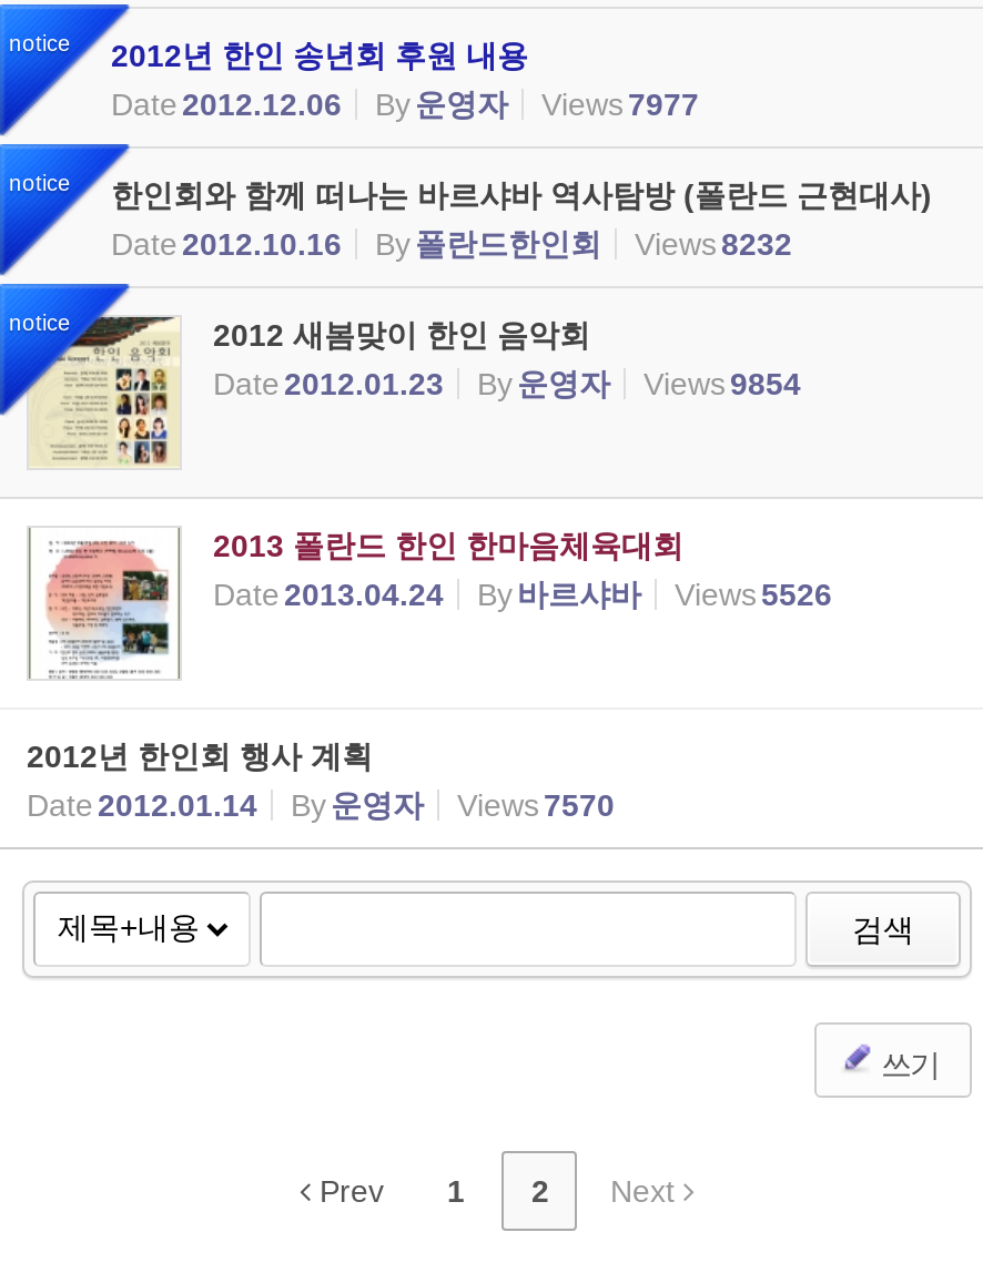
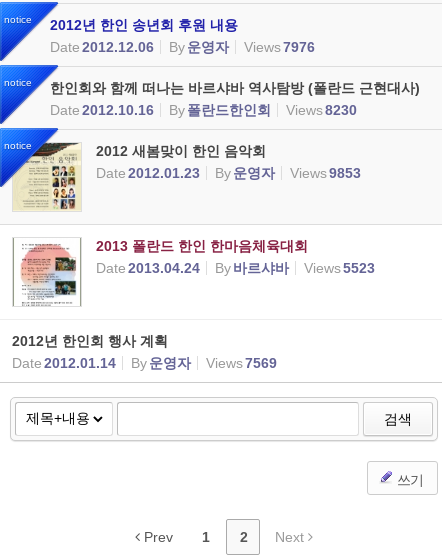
- Date 2012.12.06 By 운영자 Views 7977
+ Date 2012.12.06 By 운영자 Views 7976

- Date 2012.10.16 By 폴란드한인회 Views 8232
+ Date 2012.10.16 By 폴란드한인회 Views 8230

- Date 2012.01.23 By 운영자 Views 9854
+ Date 2012.01.23 By 운영자 Views 9853

- Date 2013.04.24 By 바르샤바 Views 5526
+ Date 2013.04.24 By 바르샤바 Views 5523

- Date 2012.01.14 By 운영자 Views 7570
+ Date 2012.01.14 By 운영자 Views 7569
